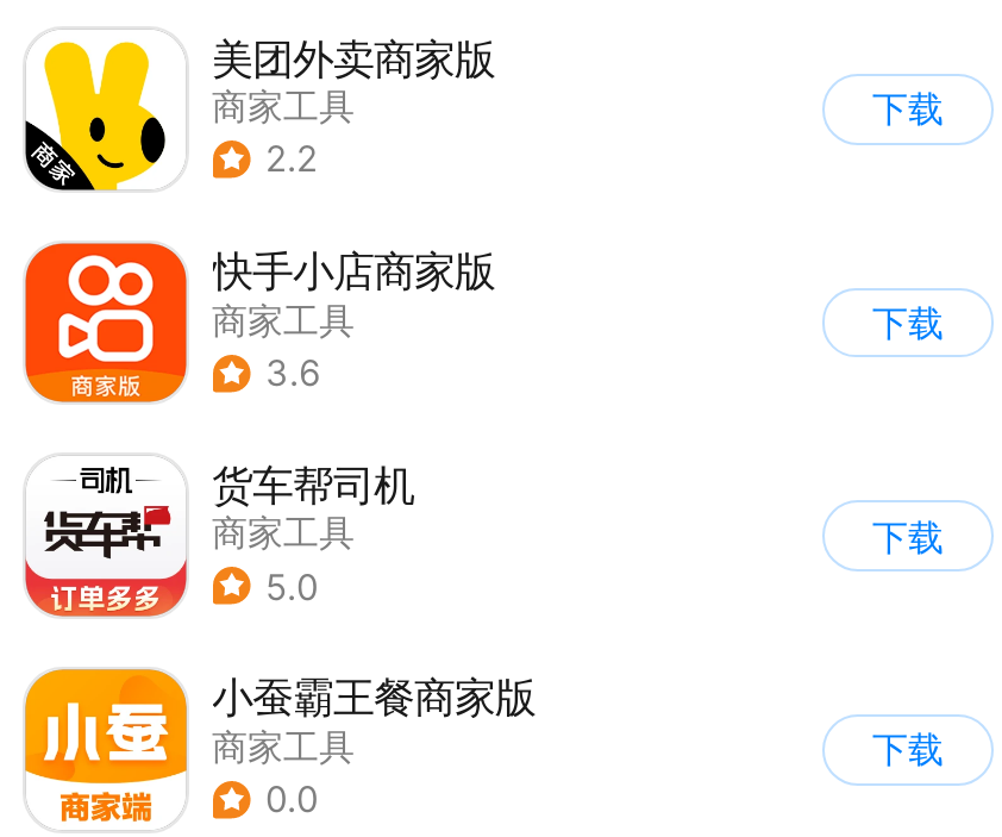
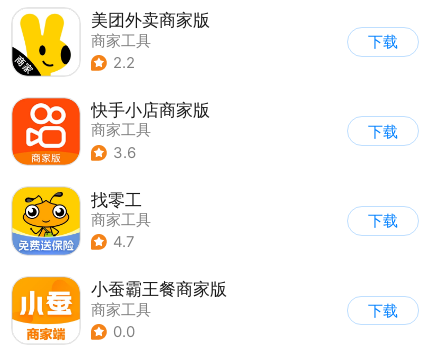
- [image]
- 货车帮司机
+ [image]
+ 找零工

- 5.0
+ 4.7
